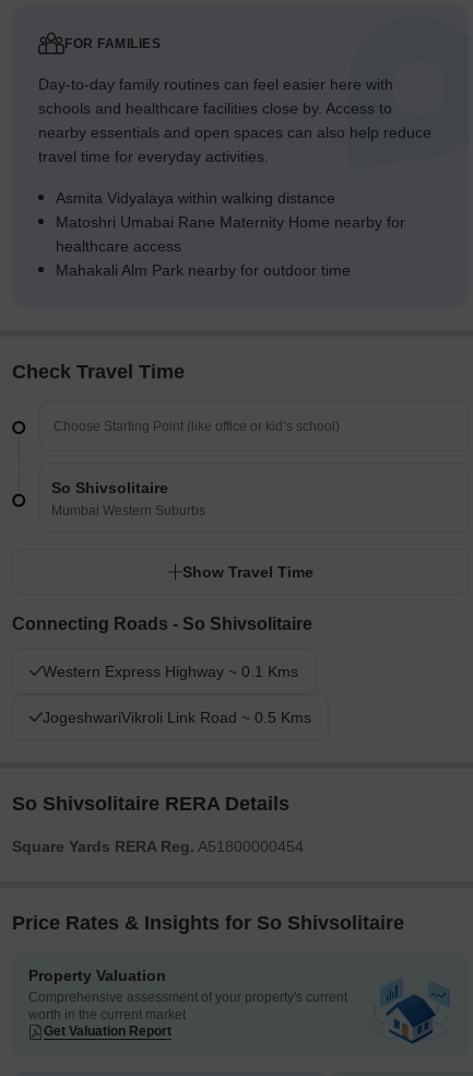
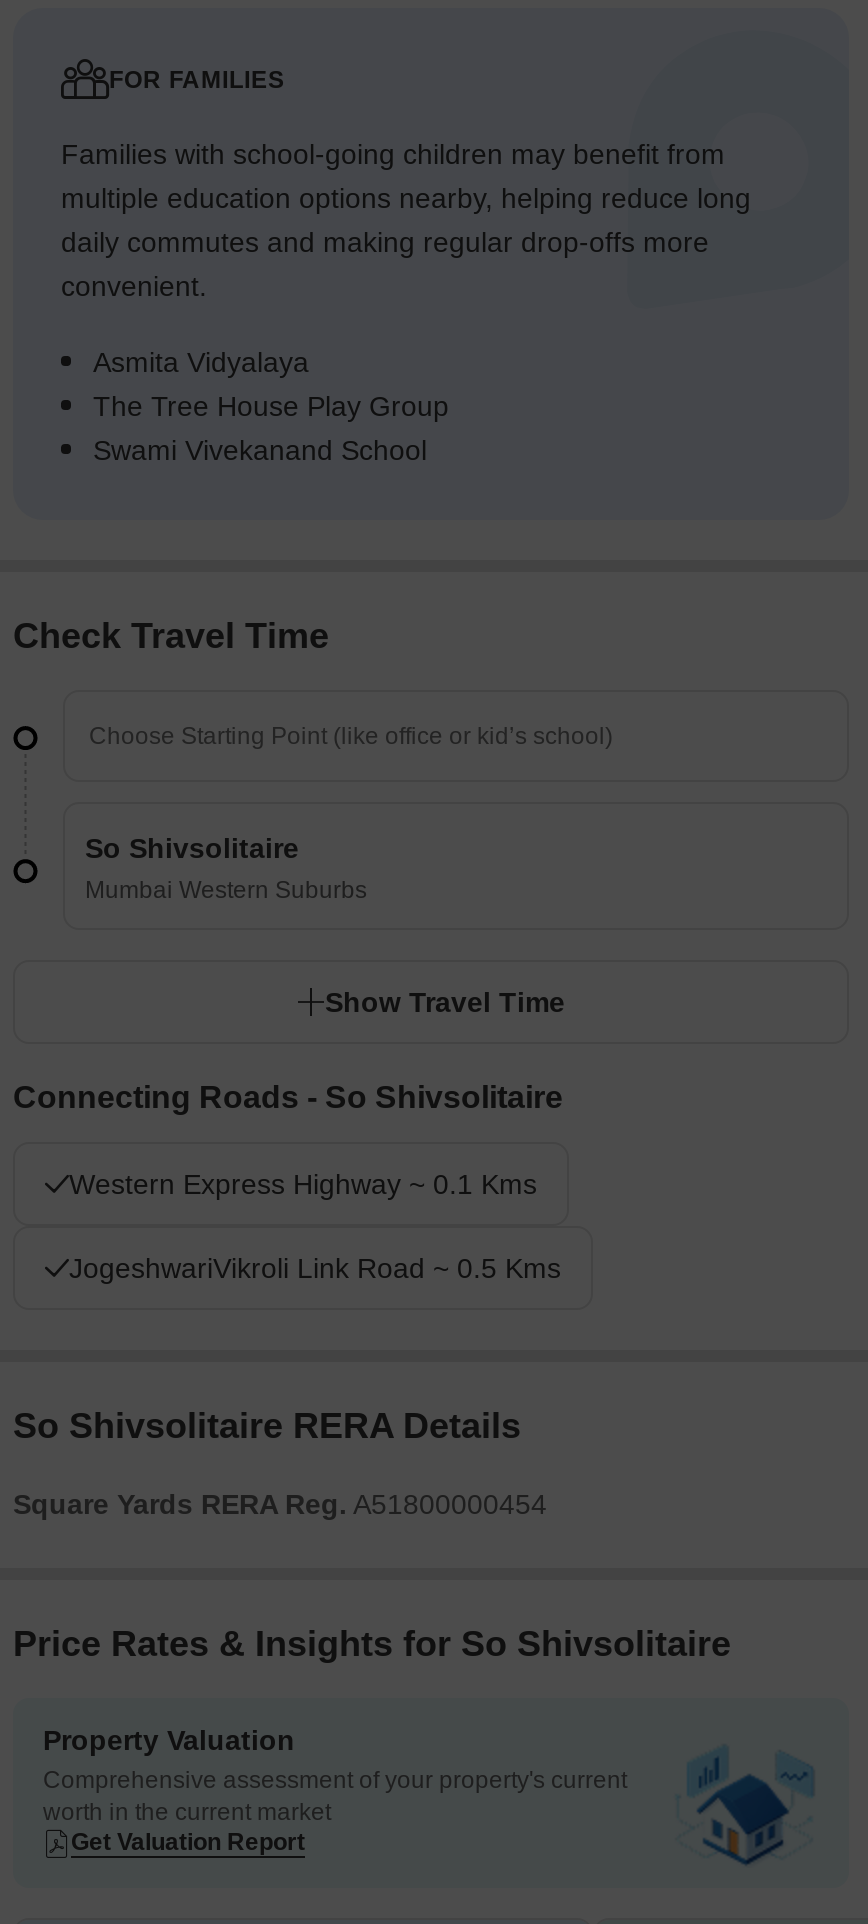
- Day-to-day family routines can feel easier here with
- schools and healthcare facilities close by. Access to
- nearby essentials and open spaces can also help reduce
- travel time for everyday activities.
+ Families with school-going children may benefit from
+ multiple education options nearby, helping reduce long
+ daily commutes and making regular drop-offs more
+ convenient.

- Asmita Vidyalaya within walking distance
- Matoshri Umabai Rane Maternity Home nearby for
- healthcare access
- Mahakali Alm Park nearby for outdoor time
+ Asmita Vidyalaya
+ The Tree House Play Group
+ Swami Vivekanand School
